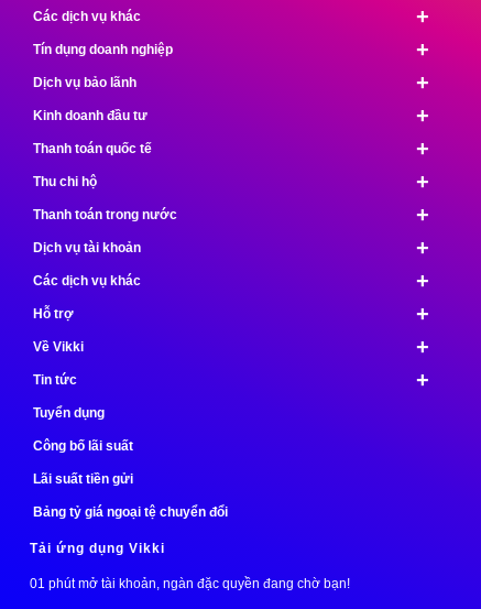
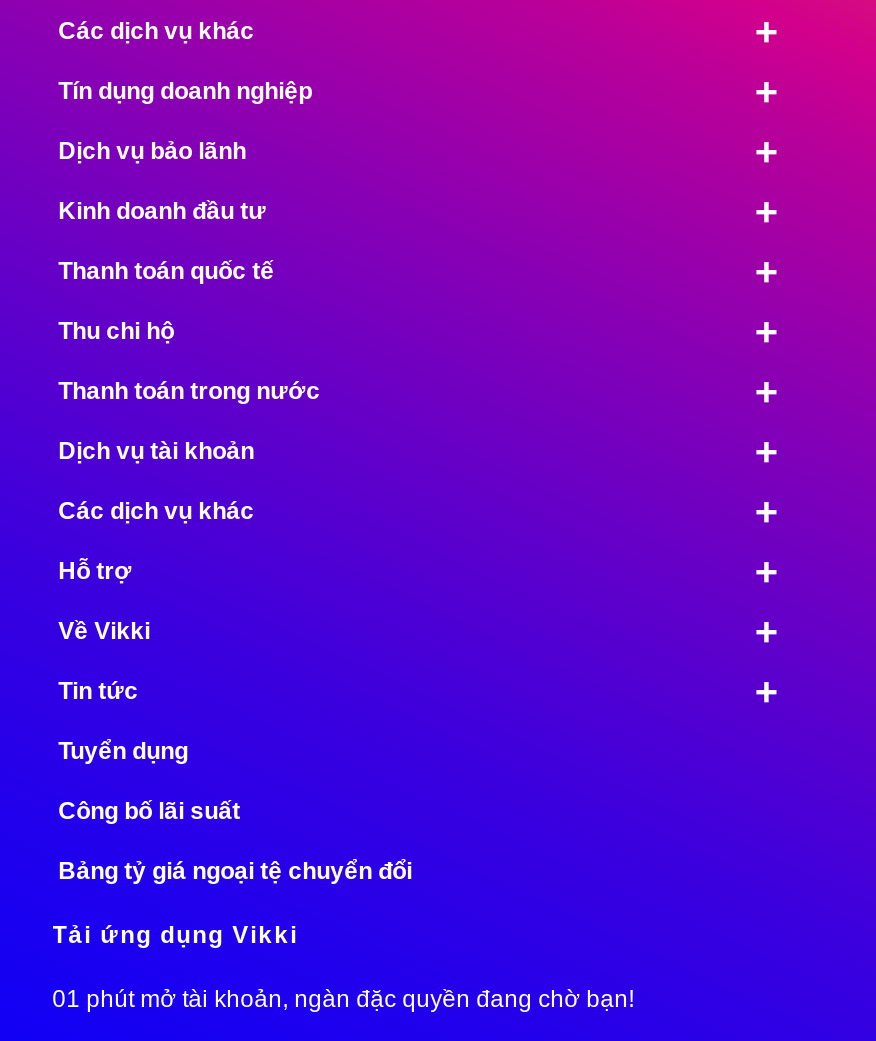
- Lãi suất tiền gửi
